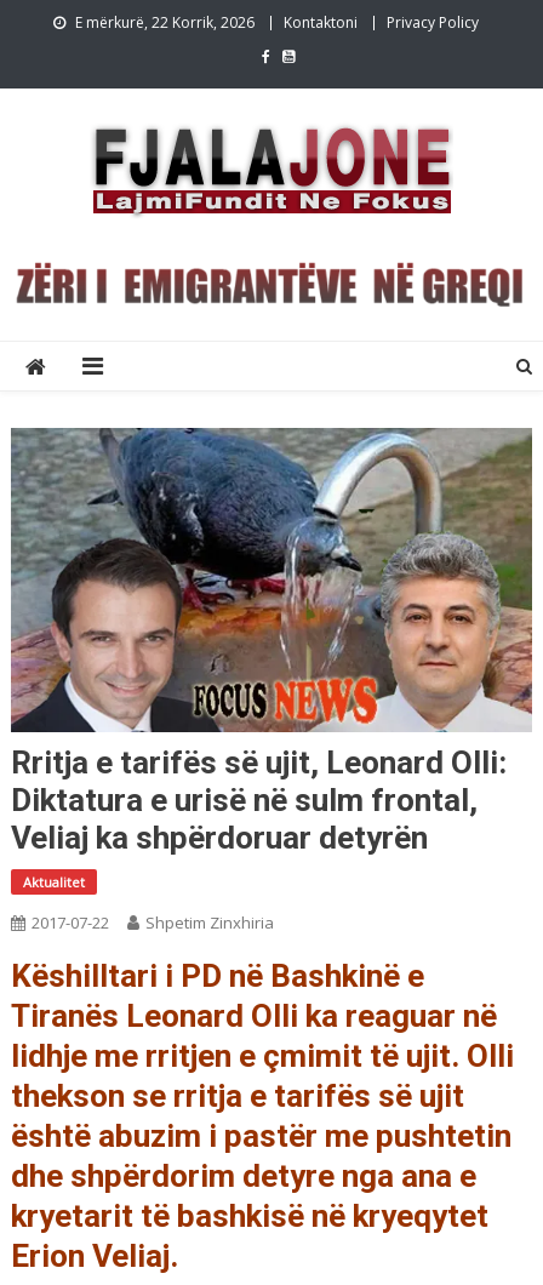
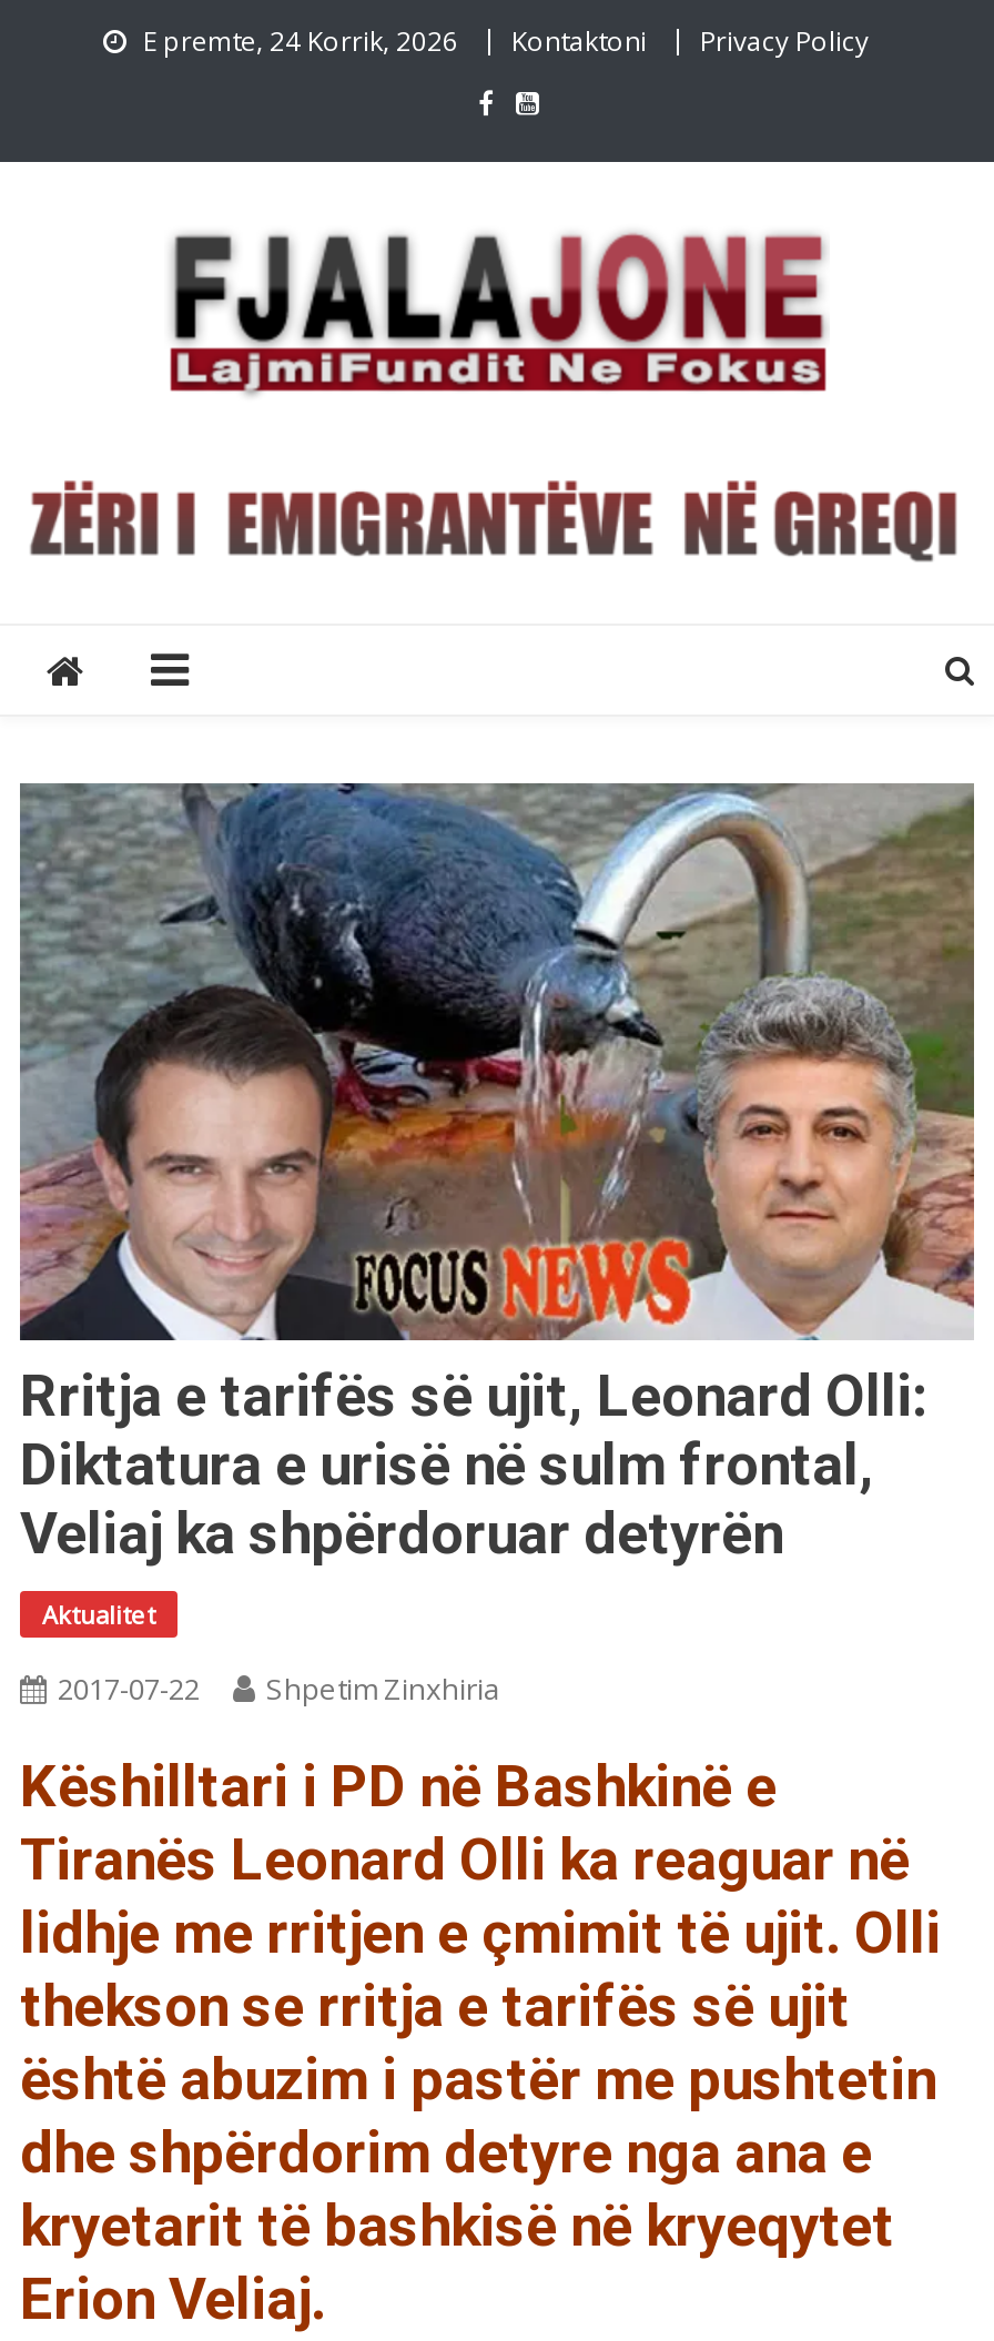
- E mërkurë, 22 Korrik, 2026
+ E premte, 24 Korrik, 2026
